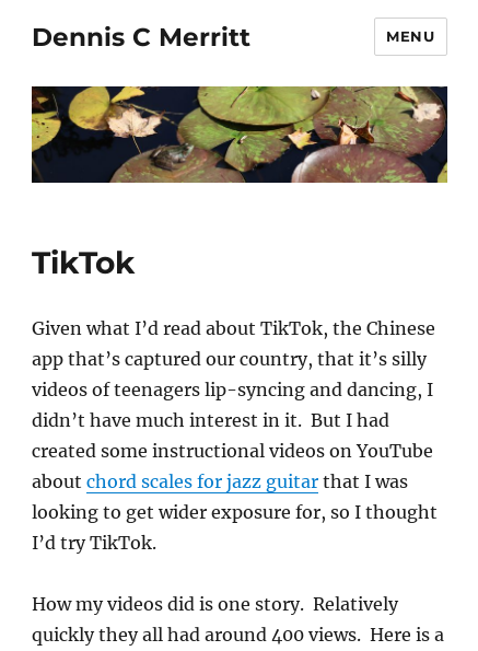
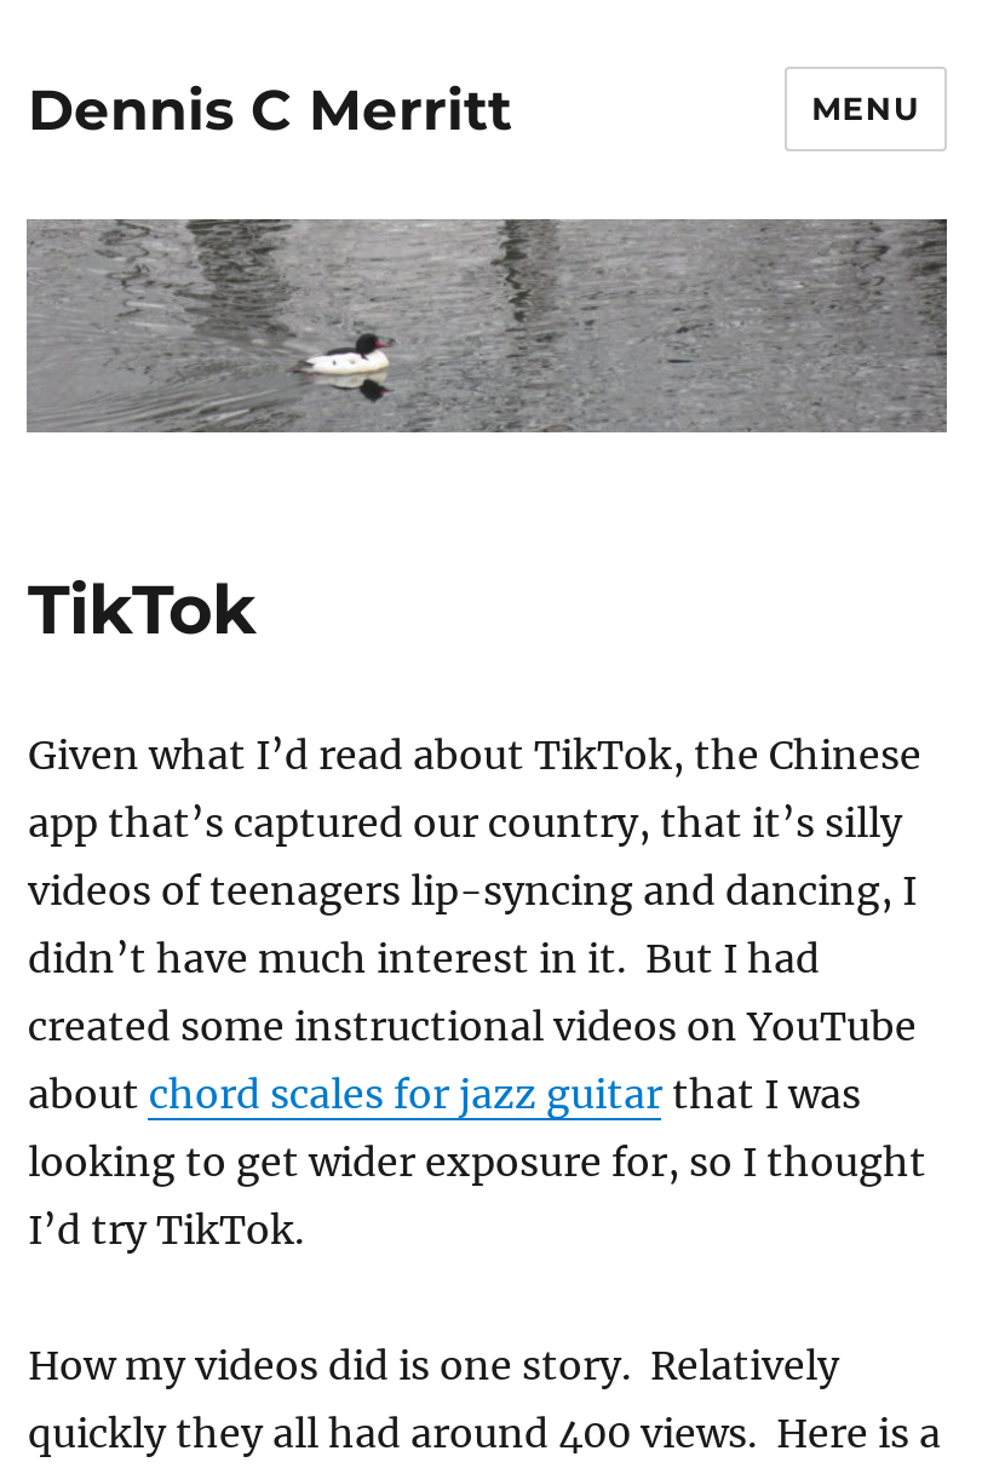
- [image]
+ [image]
